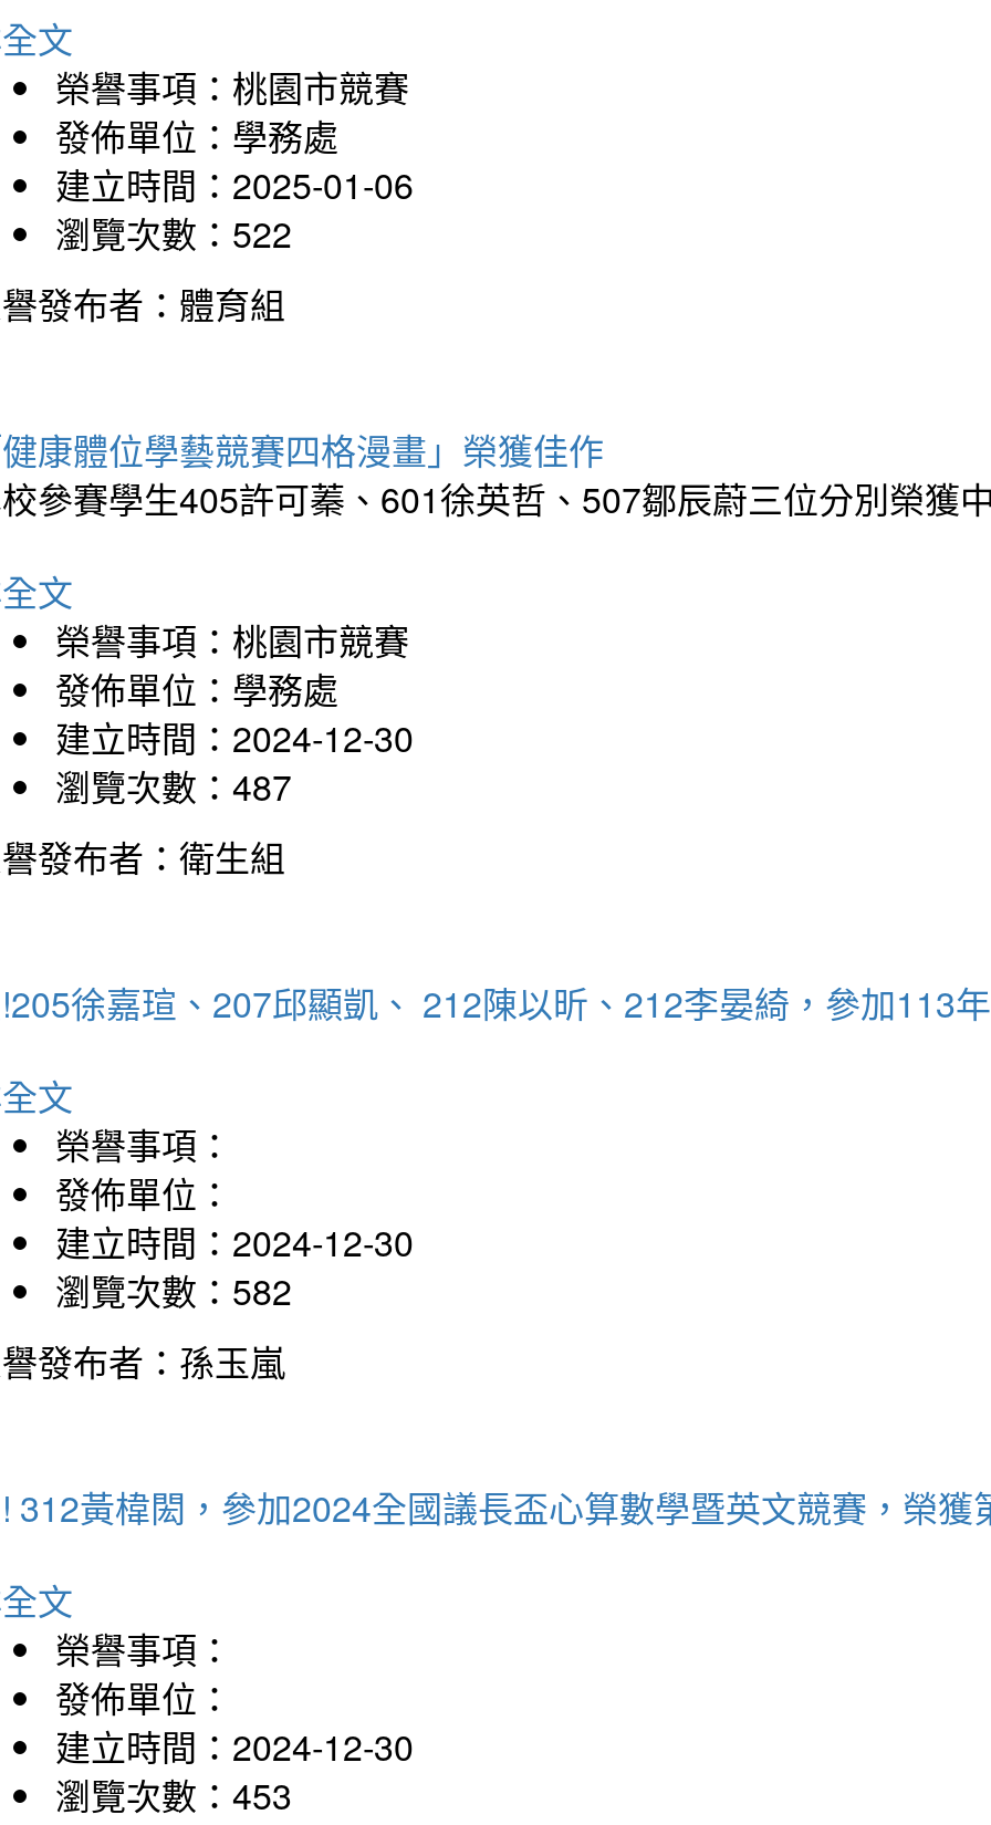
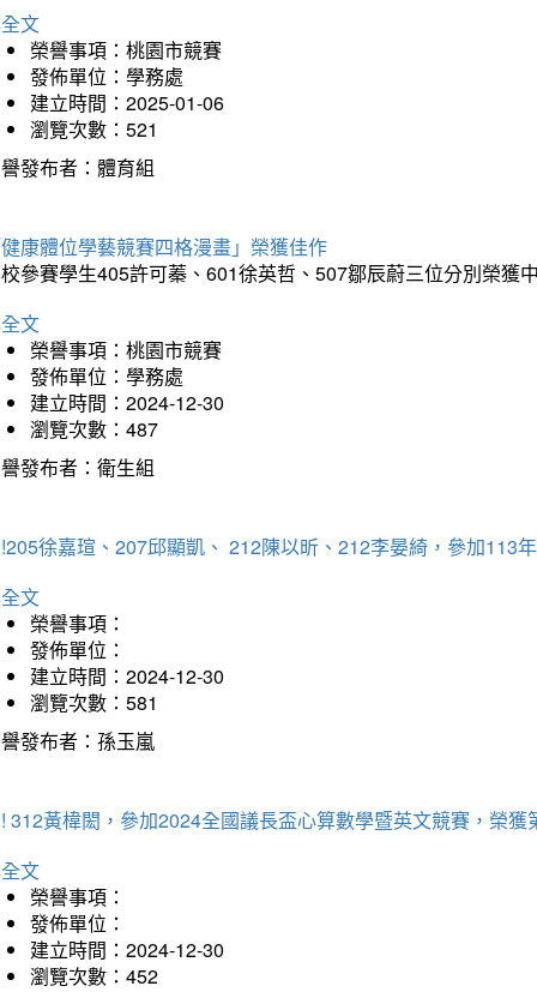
- 瀏覽次數：522
+ 瀏覽次數：521

- 瀏覽次數：582
+ 瀏覽次數：581

- 瀏覽次數：453
+ 瀏覽次數：452
